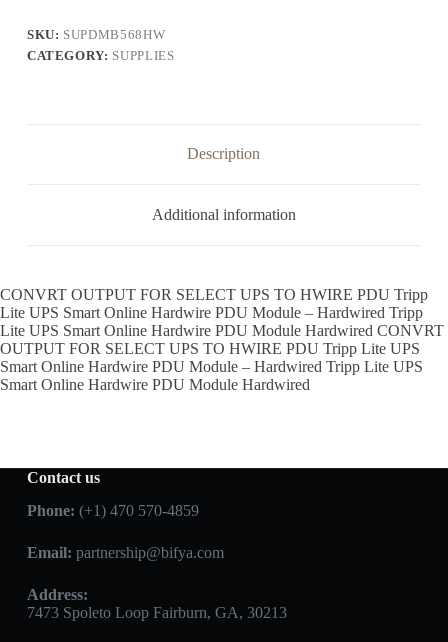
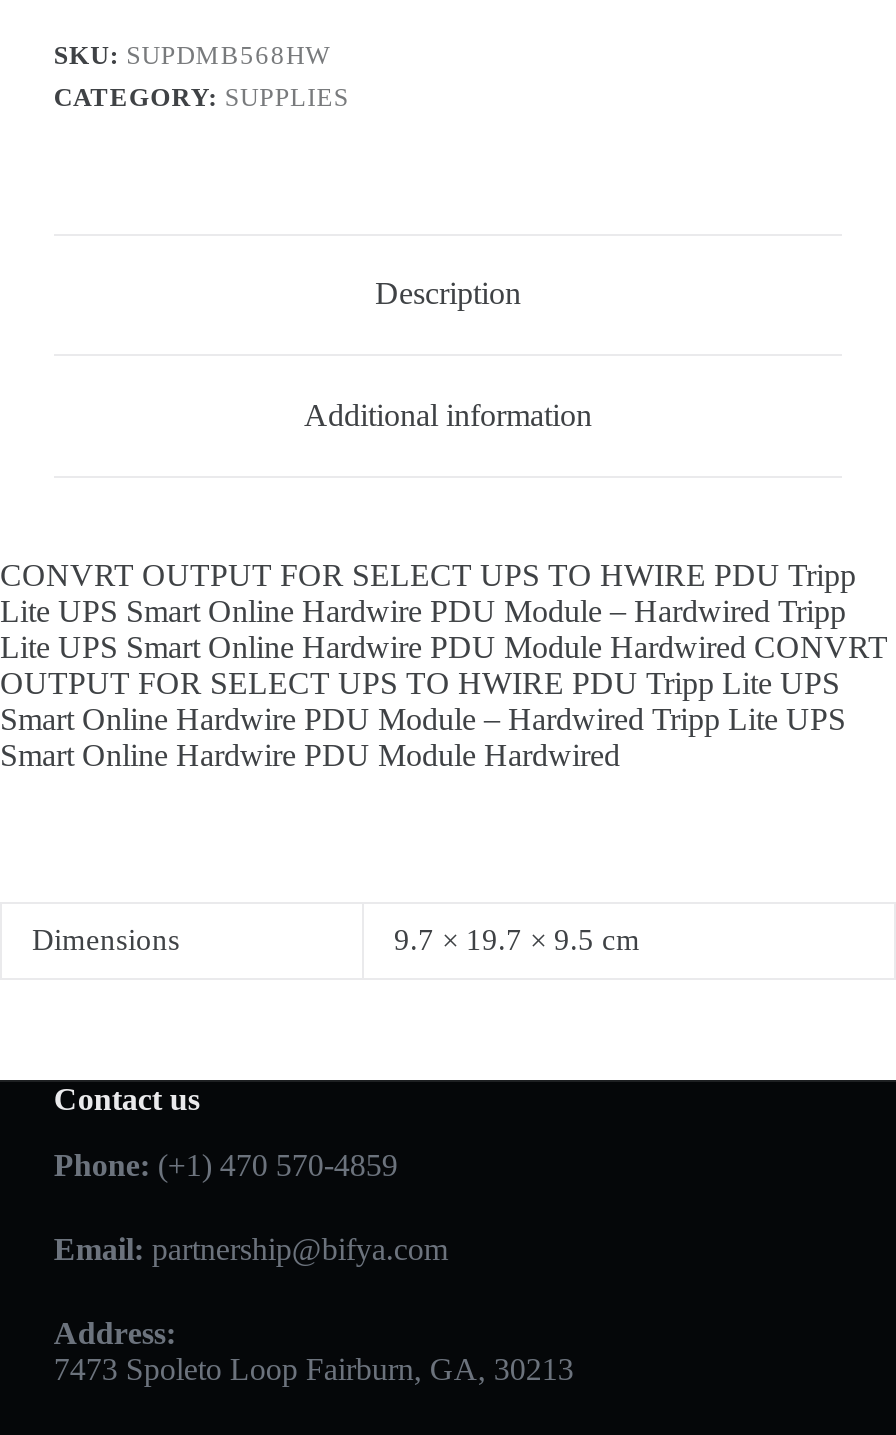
+ Dimensions
+ 9.7 × 19.7 × 9.5 cm
